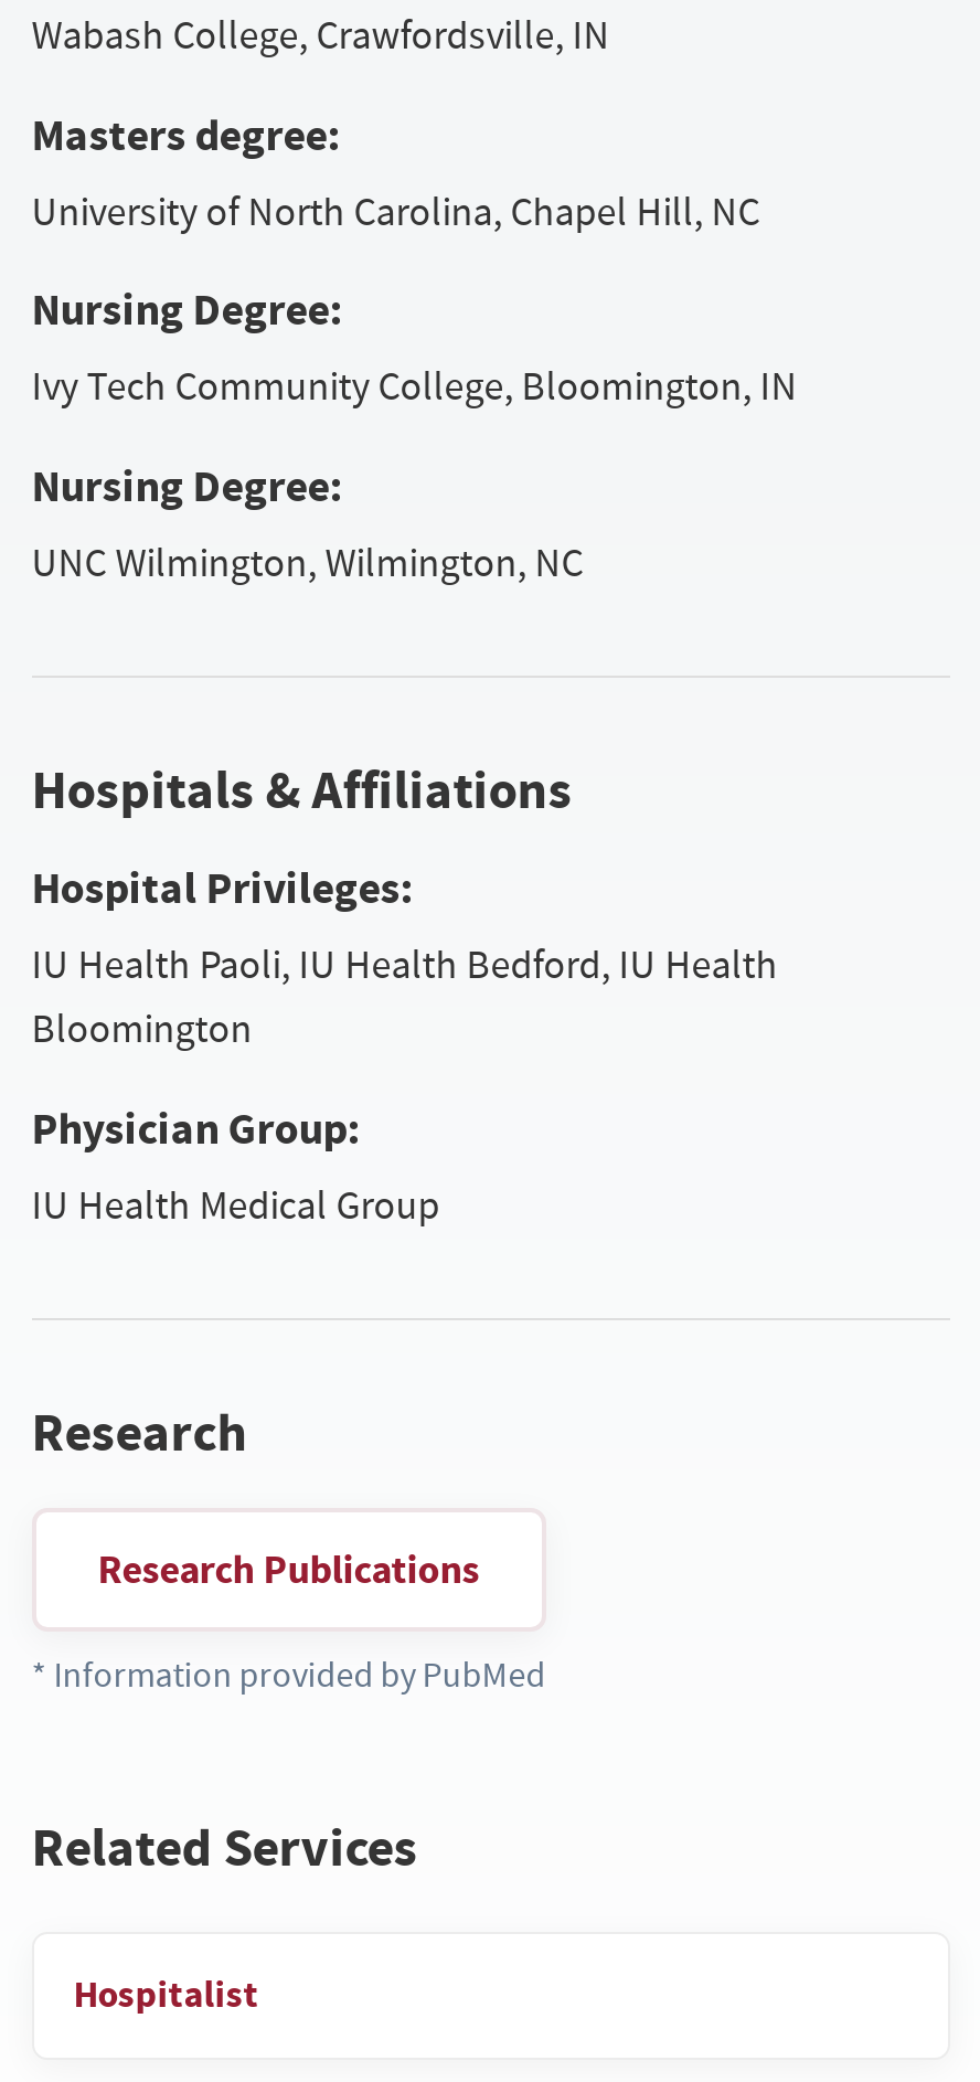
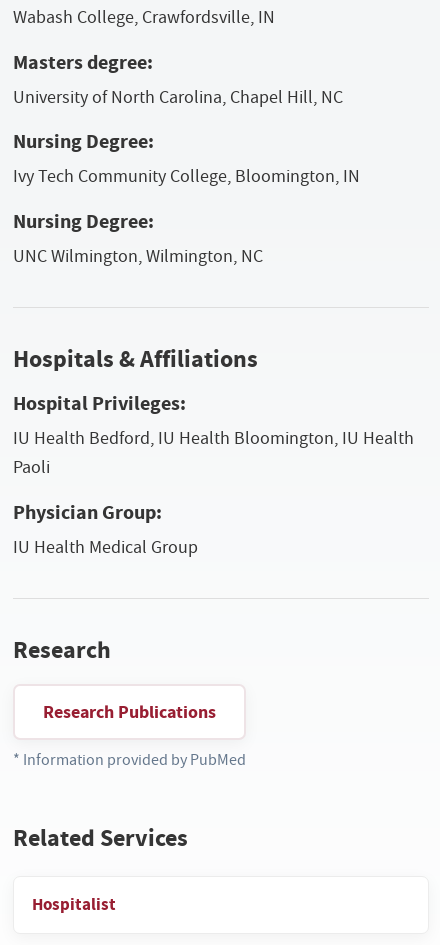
- IU Health Paoli, IU Health Bedford, IU Health
- Bloomington
+ IU Health Bedford, IU Health Bloomington, IU Health
+ Paoli
